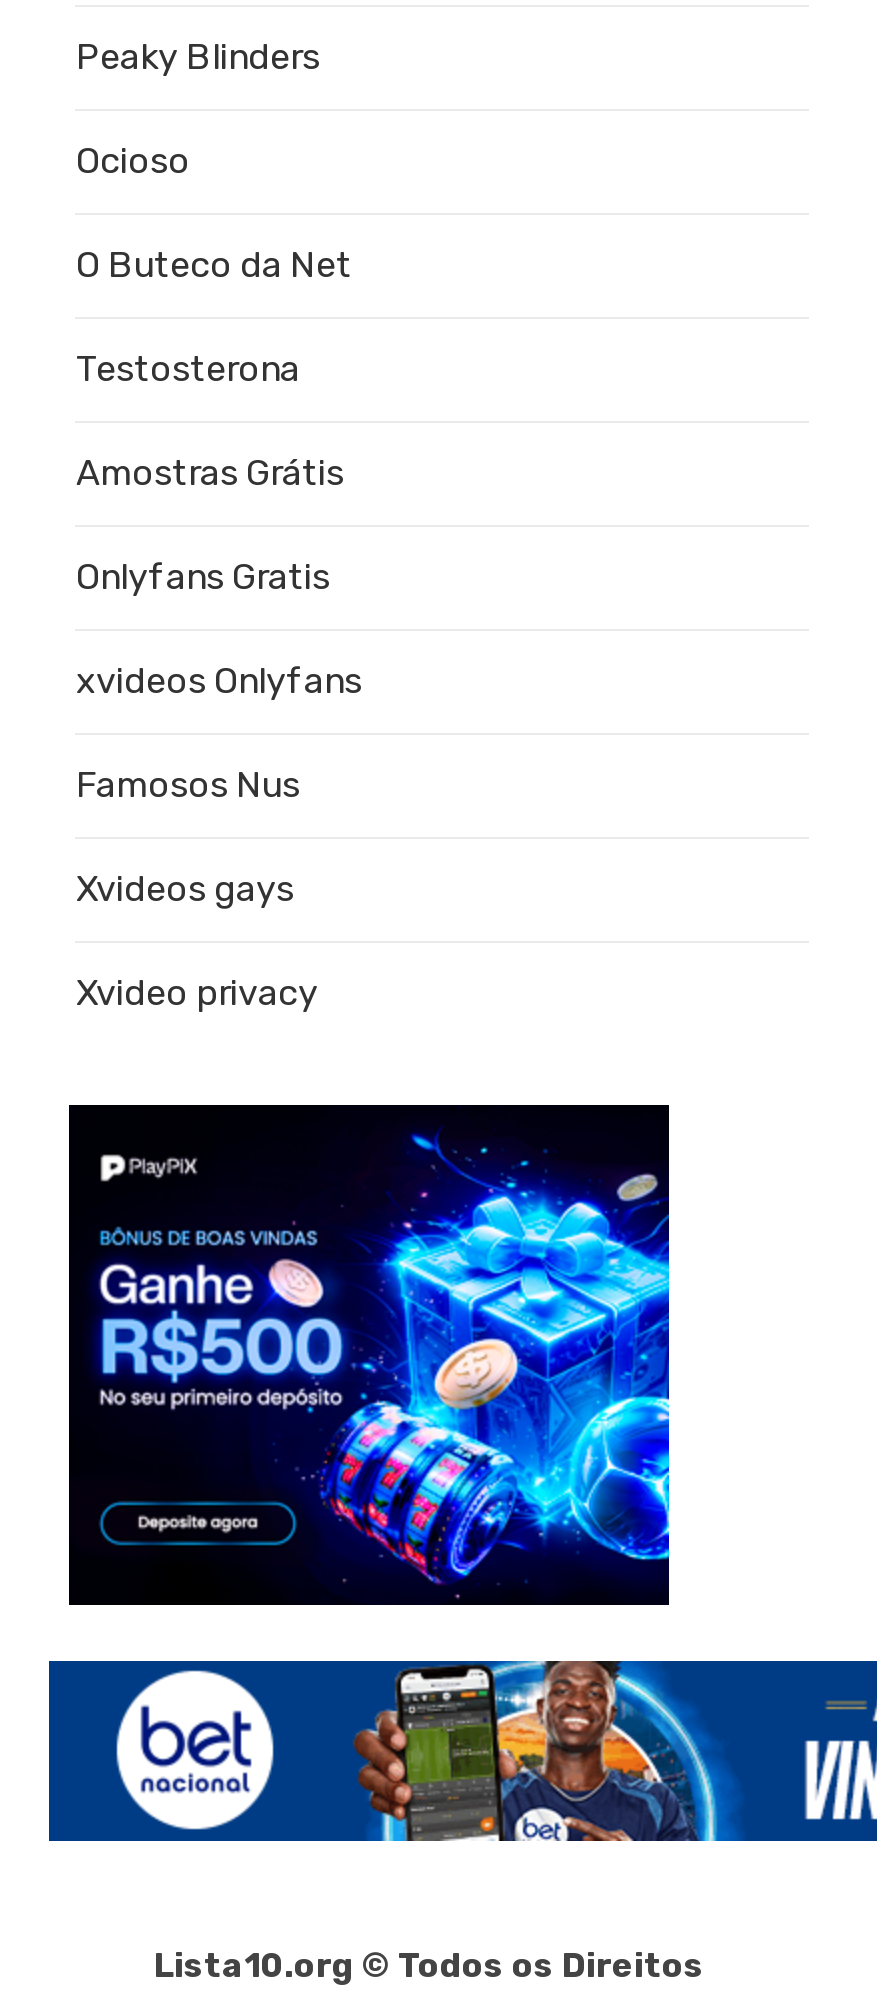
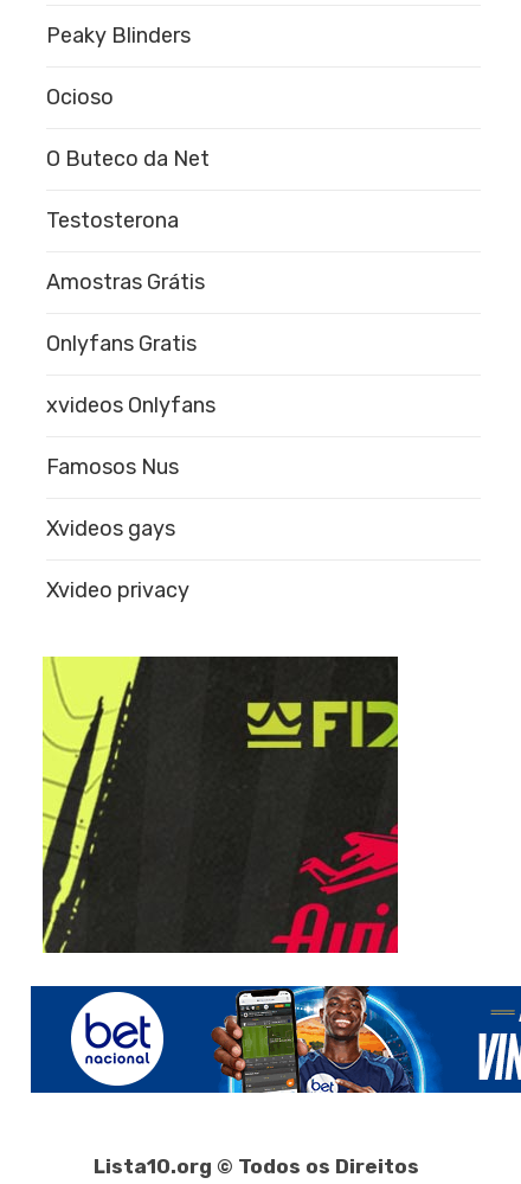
- [image]
+ [image]
